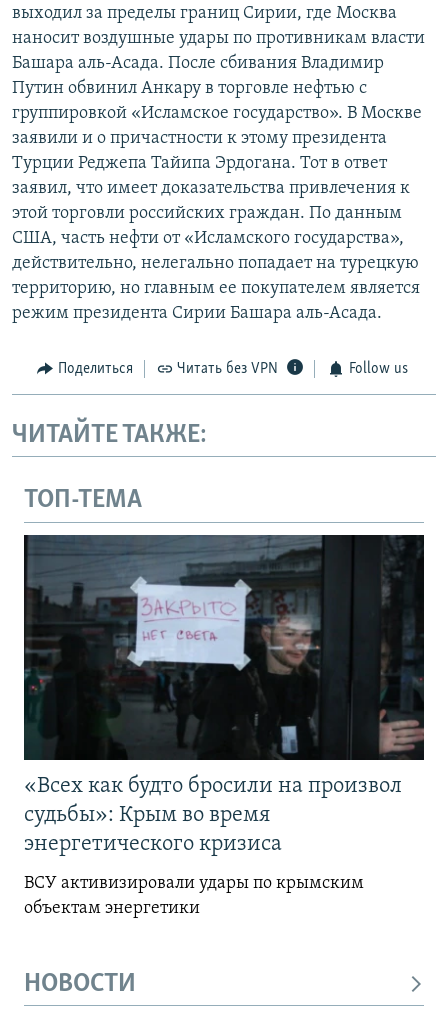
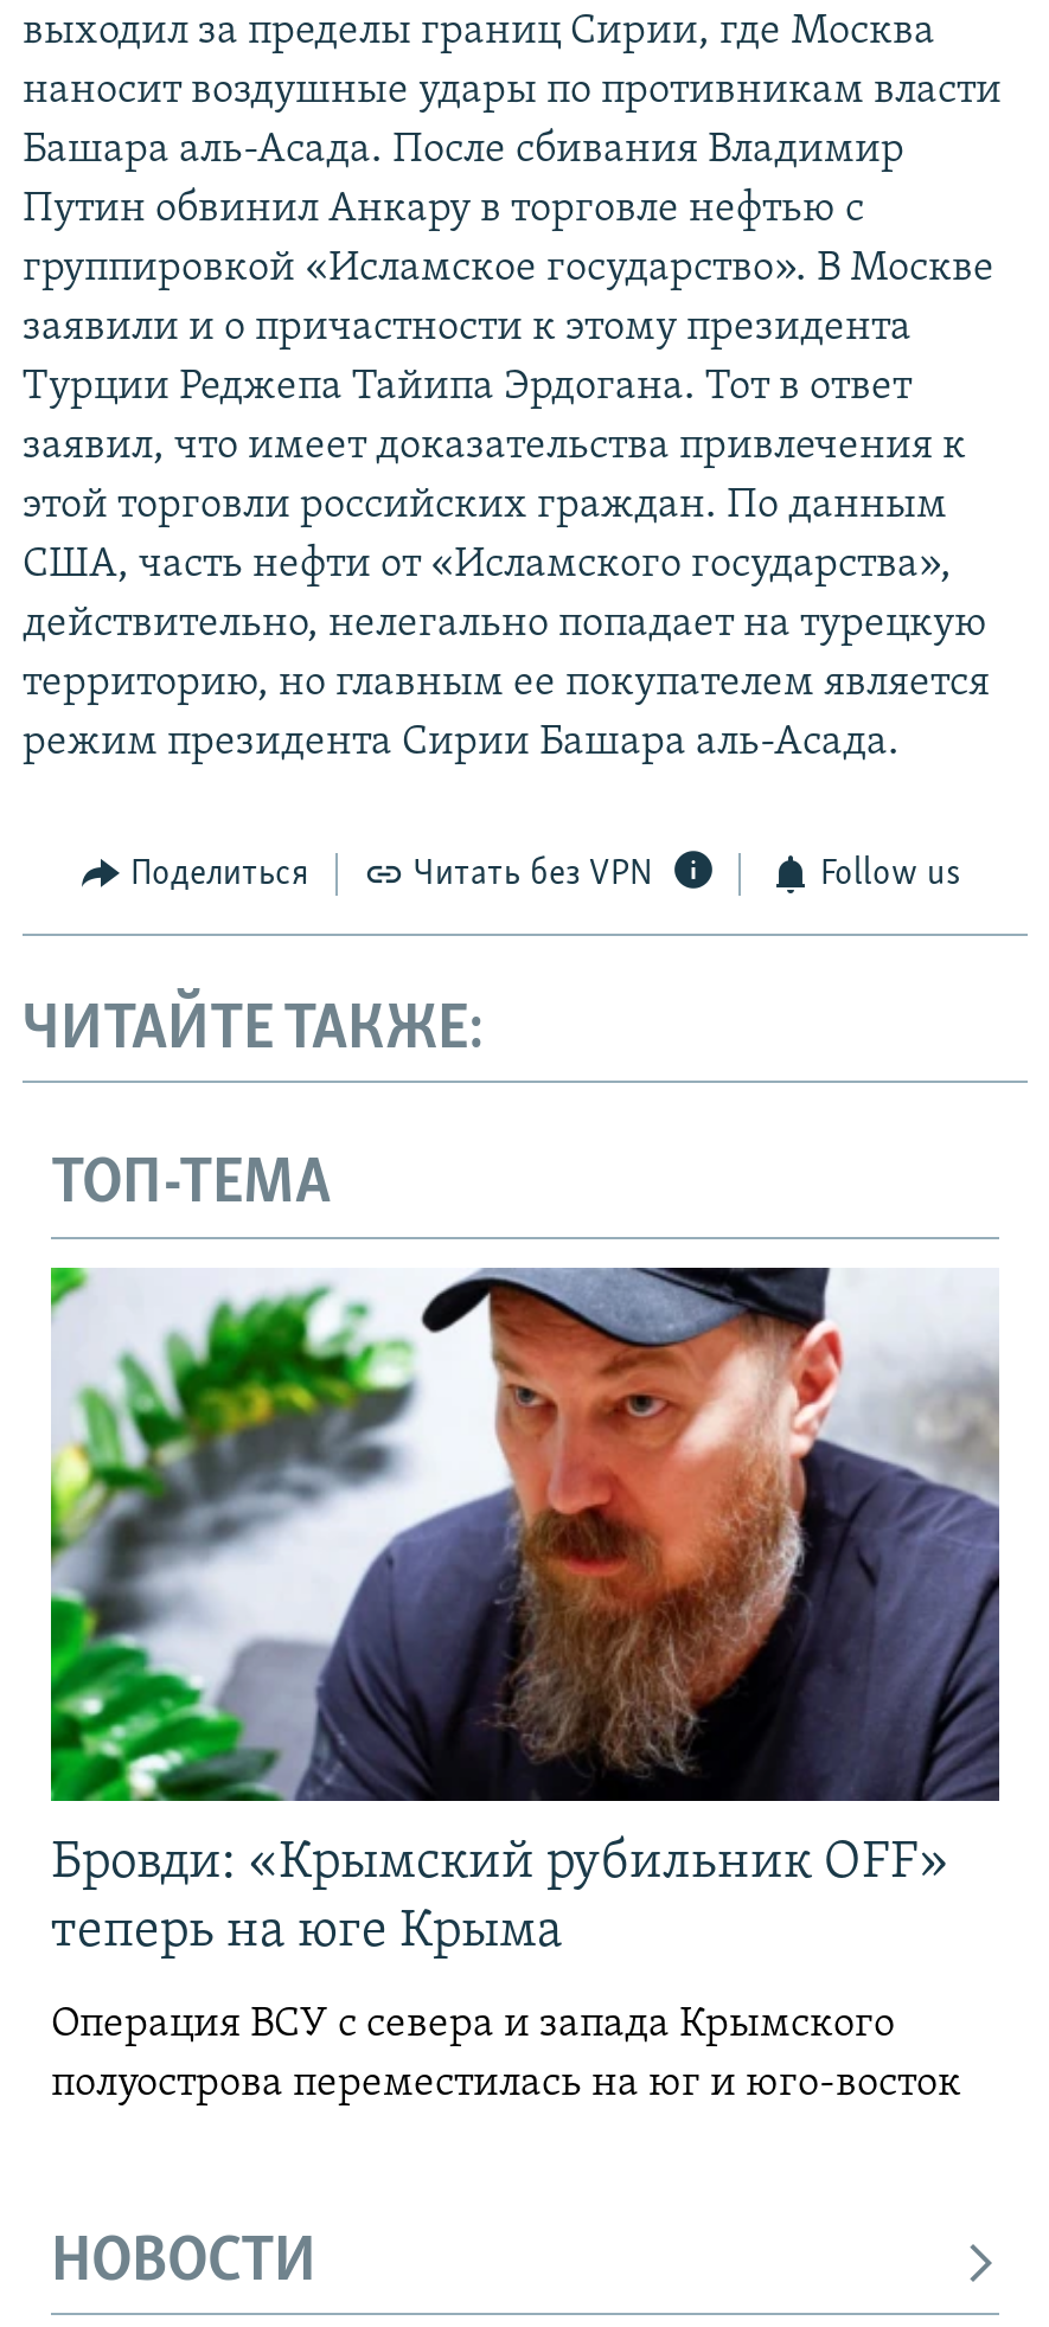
- [image]
- «Всех как будто бросили на произвол
- судьбы»: Крым во время
- энергетического кризиса
+ [image]
+ Бровди: «Крымский рубильник OFF»
+ теперь на юге Крыма

- ВСУ активизировали удары по крымским
- объектам энергетики
+ Операция ВСУ с севера и запада Крымского
+ полуострова переместилась на юг и юго-восток
